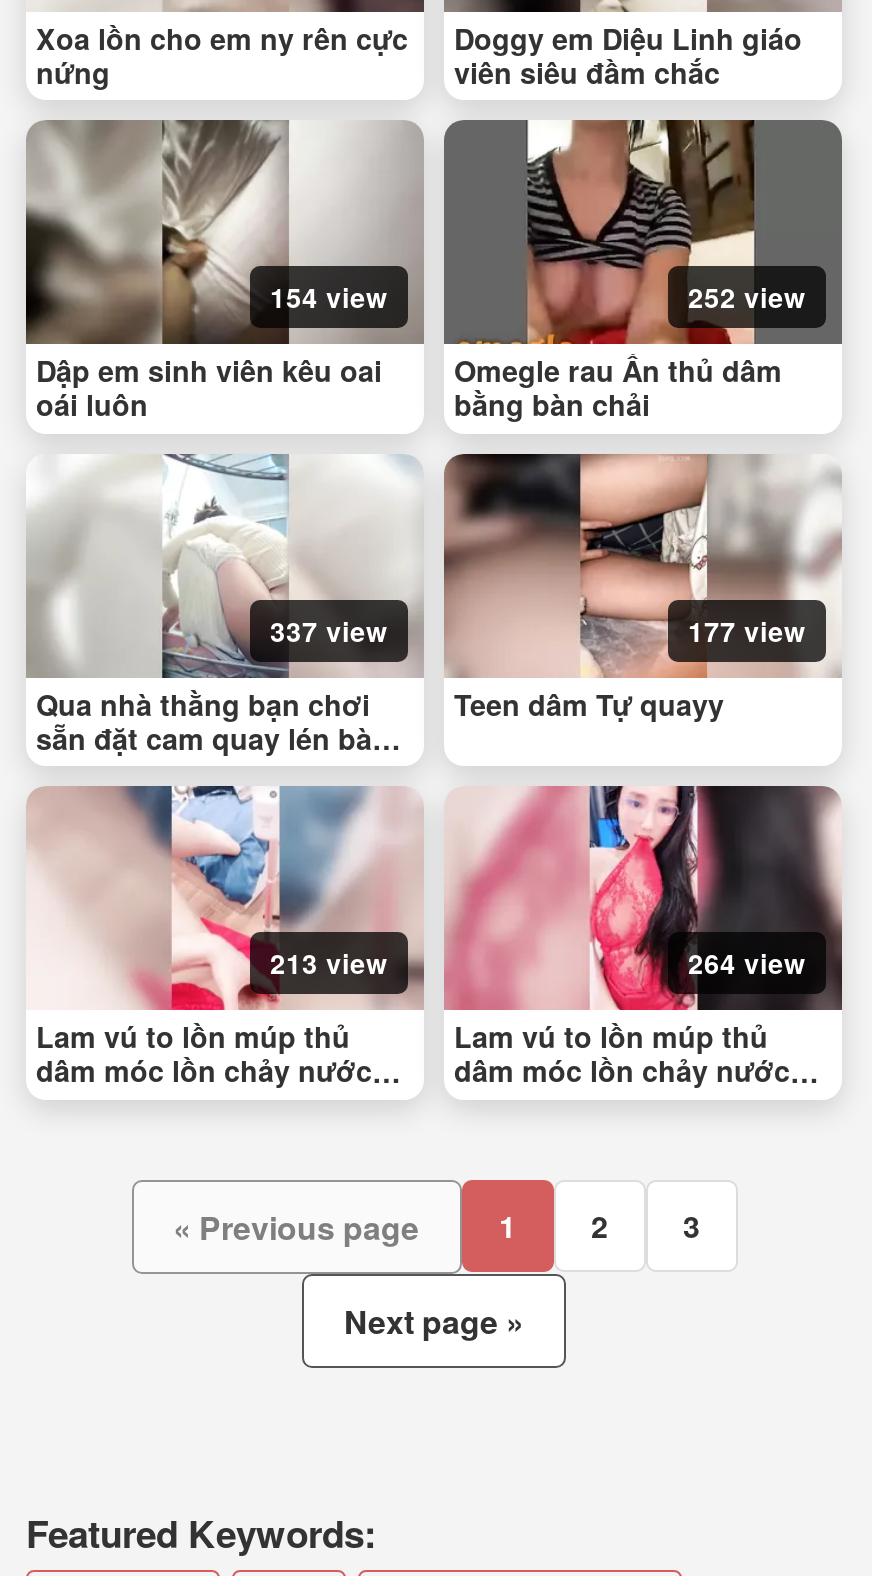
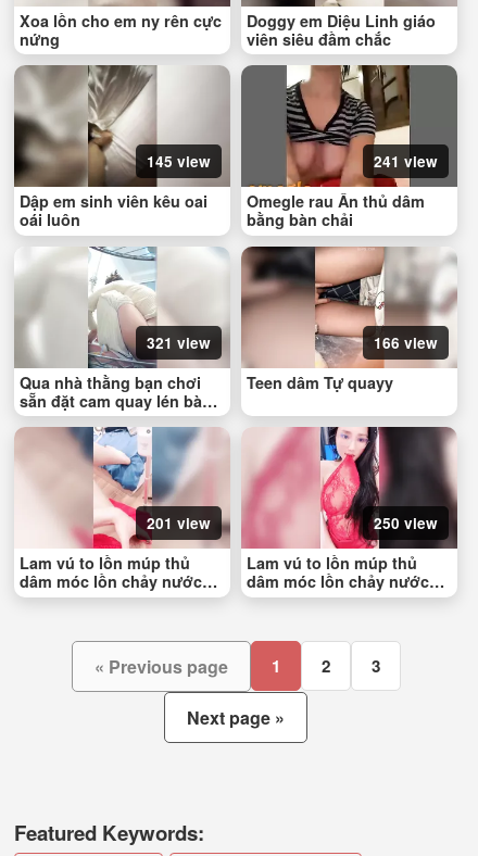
- 154 view
+ 145 view

- 252 view
+ 241 view

- 337 view
+ 321 view

- 177 view
+ 166 view

- 213 view
+ 201 view

- 264 view
+ 250 view
